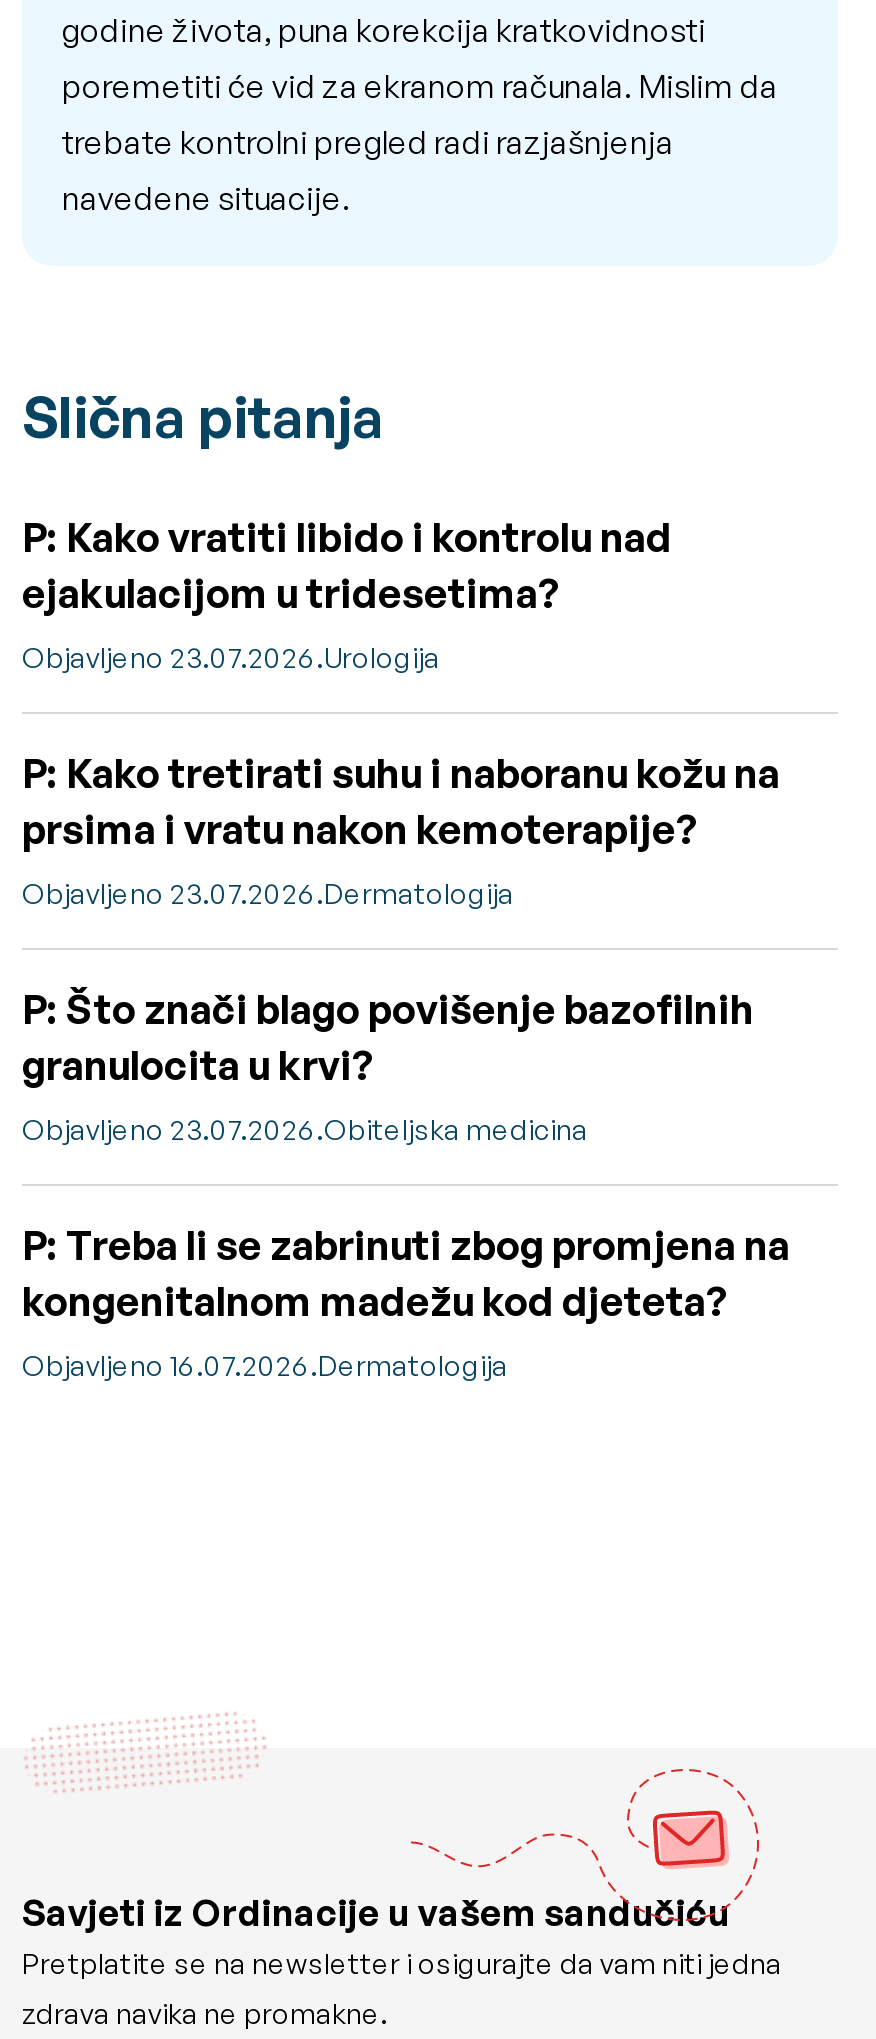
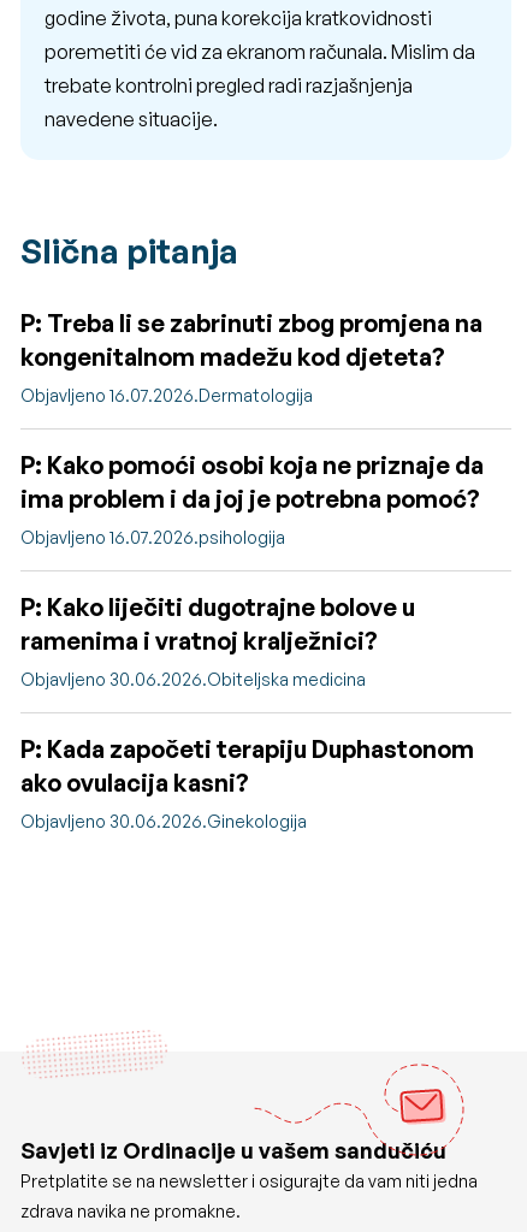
- P: Kako vratiti libido i kontrolu nad
- ejakulacijom u tridesetima?
- Objavljeno 23.07.2026. Urologija
- P: Kako tretirati suhu i naboranu kožu na
- prsima i vratu nakon kemoterapije?
- Objavljeno 23.07.2026. Dermatologija
- P: Što znači blago povišenje bazofilnih
- granulocita u krvi?
- Objavljeno 23.07.2026. Obiteljska medicina

moved up: P: Treba li se zabrinuti zbog promjena na | kongenitalnom madežu kod djeteta? | Objavljeno 16.07.2026. Dermatologija

+ P: Kako pomoći osobi koja ne priznaje da
+ ima problem i da joj je potrebna pomoć?
+ Objavljeno 16.07.2026.psihologija
+ P: Kako liječiti dugotrajne bolove u
+ ramenima i vratnoj kralježnici?
+ Objavljeno 30.06.2026.Obiteljska medicina
+ P: Kada započeti terapiju Duphastonom
+ ako ovulacija kasni?
+ Objavljeno 30.06.2026.Ginekologija
